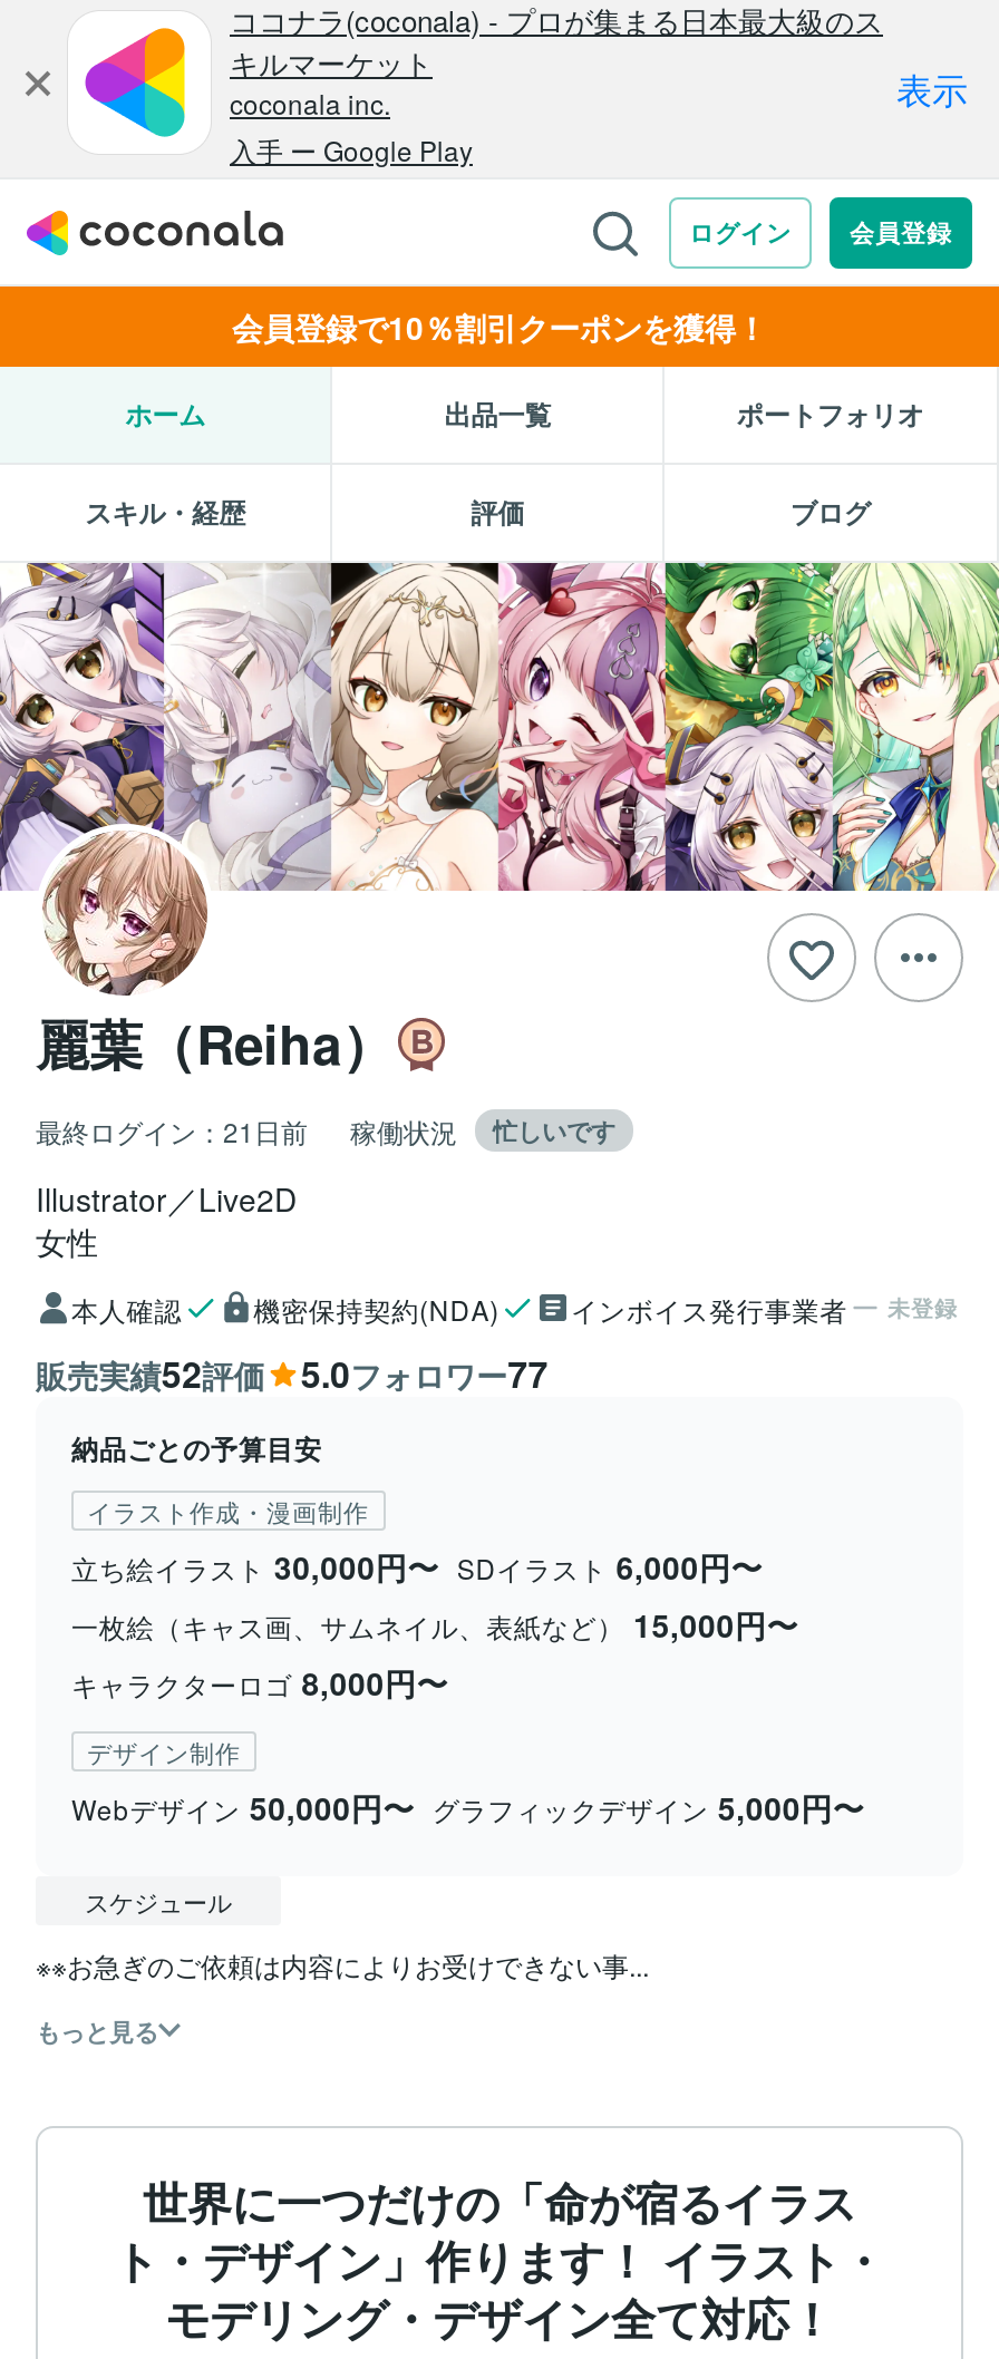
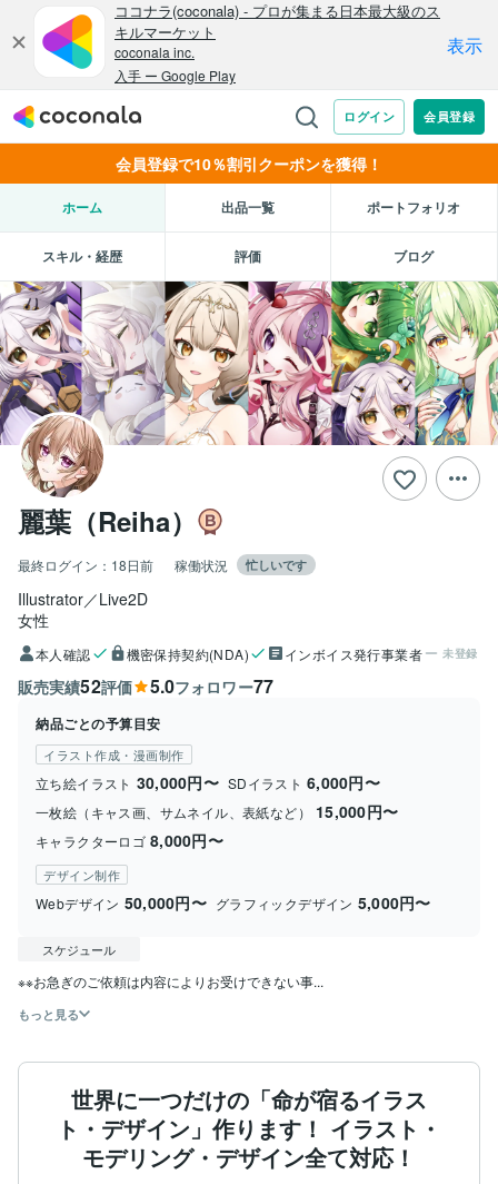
- 最終ログイン：21日前
+ 最終ログイン：18日前
